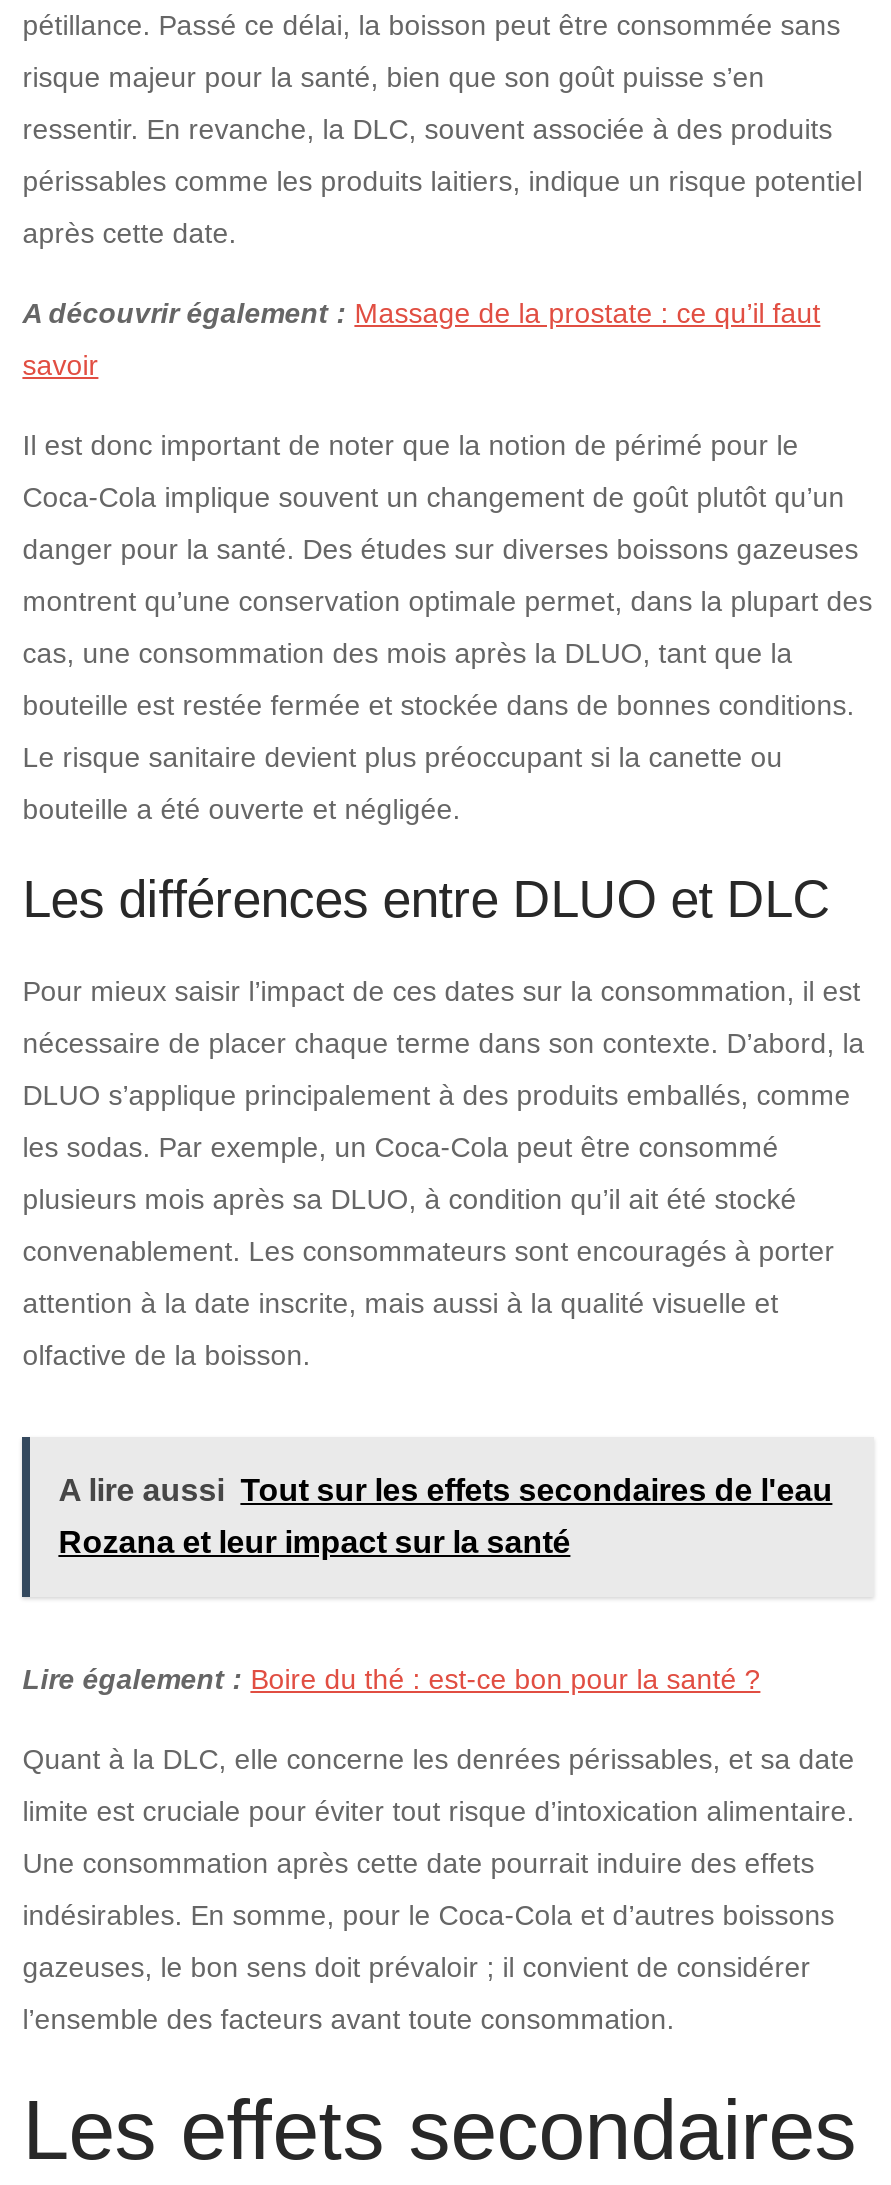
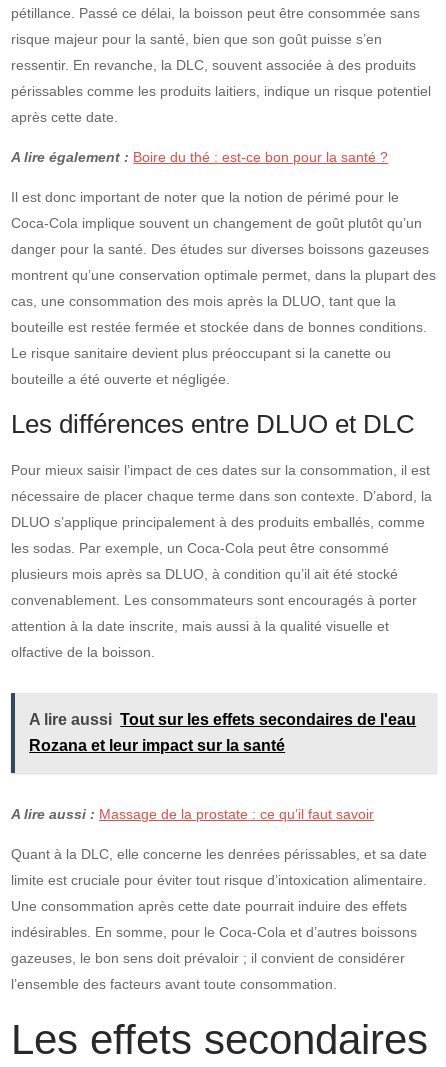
- A découvrir également : Massage de la prostate : ce qu’il faut
- savoir
+ A lire également : Boire du thé : est-ce bon pour la santé ?

- Lire également : Boire du thé : est-ce bon pour la santé ?
+ A lire aussi : Massage de la prostate : ce qu’il faut savoir
